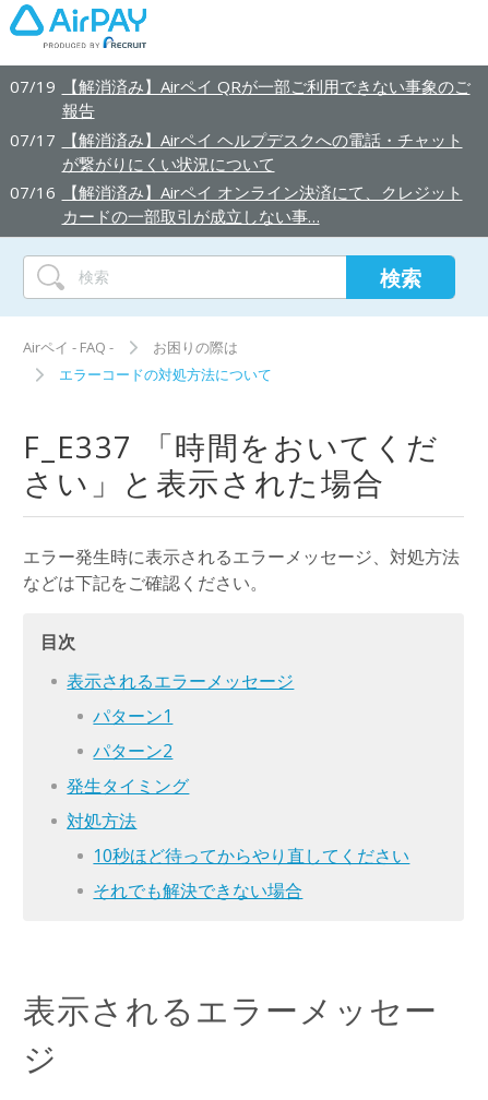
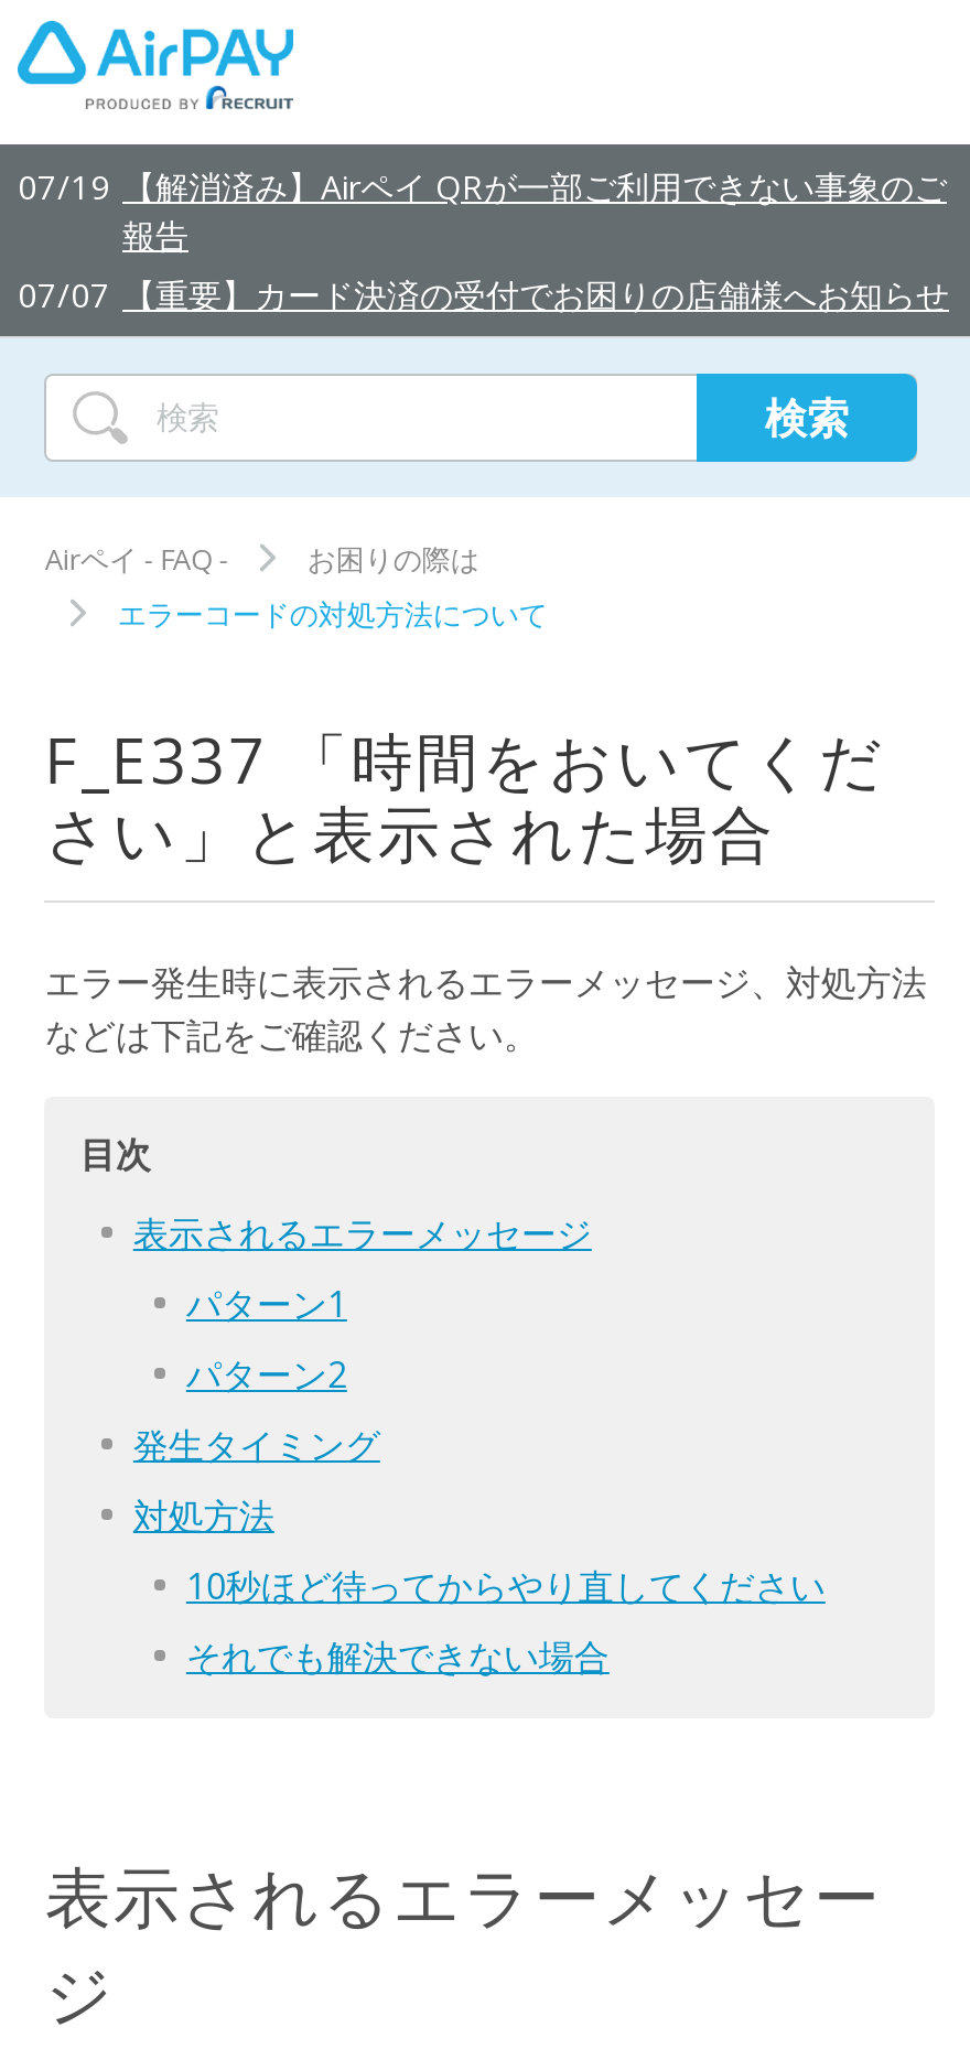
- 07/17 【解消済み】Airペイ ヘルプデスクへの電話・チャット
- が繋がりにくい状況について
- 07/16 【解消済み】Airペイ オンライン決済にて、クレジット
- カードの一部取引が成立しない事…
+ 07/07 【重要】カード決済の受付でお困りの店舗様へお知らせ
